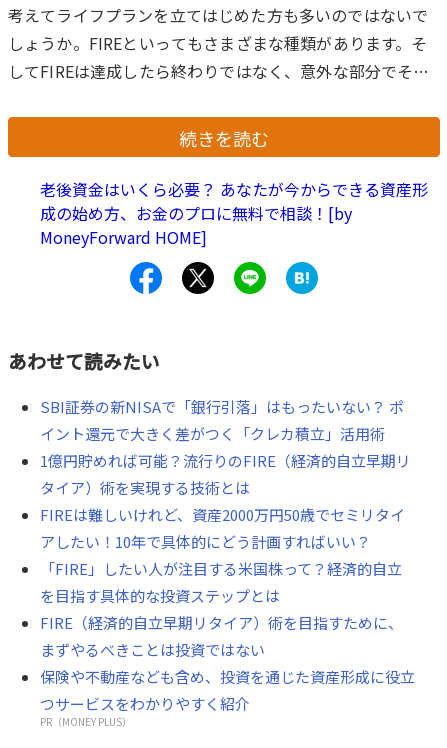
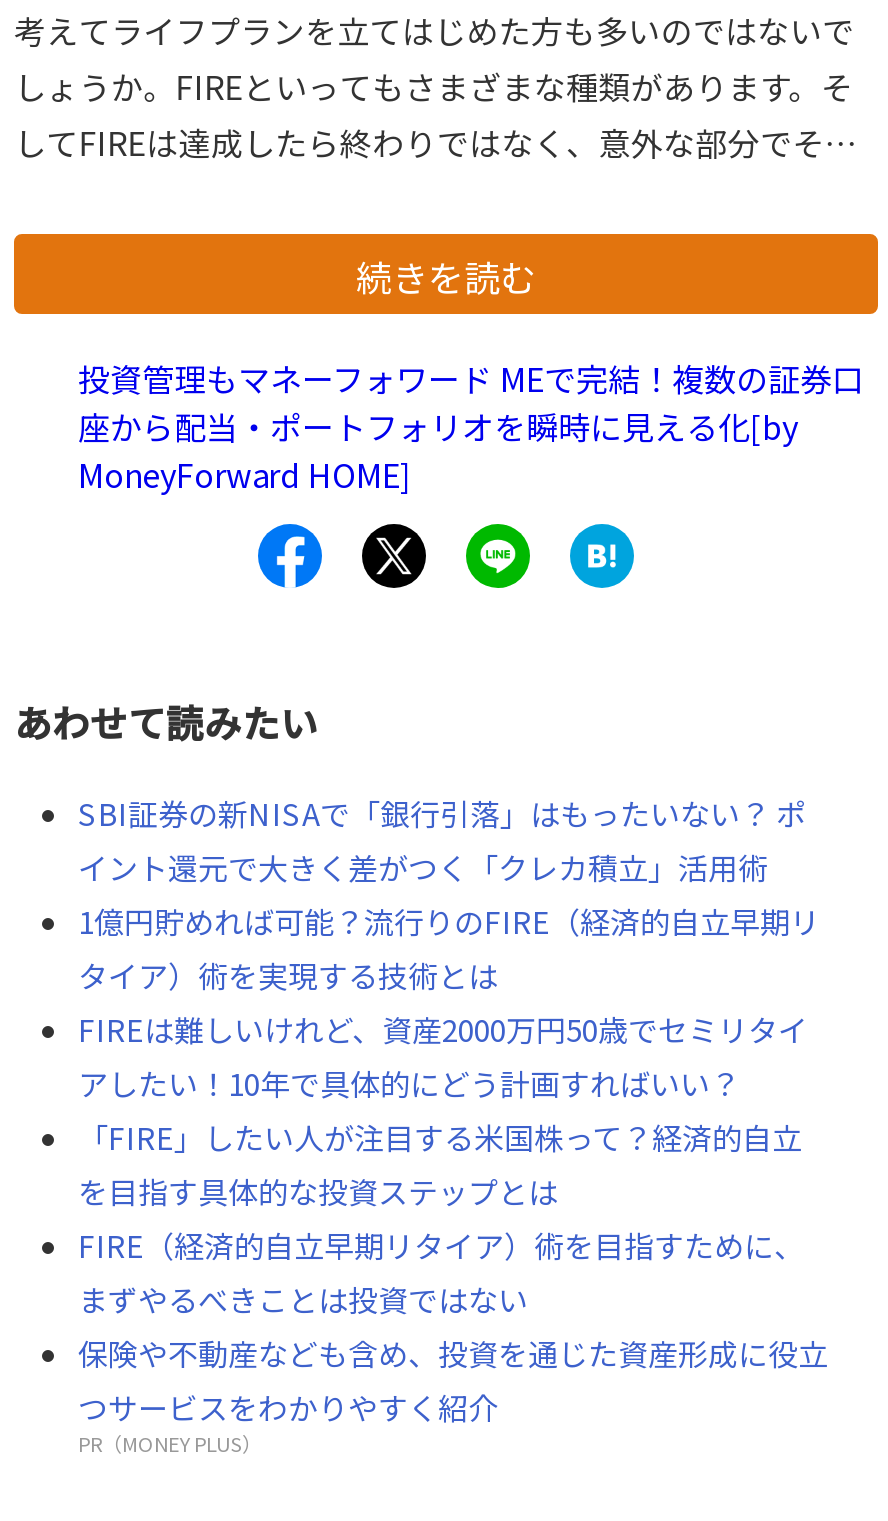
- 老後資金はいくら必要？ あなたが今からできる資産形
- 成の始め方、お金のプロに無料で相談！[by
+ 投資管理もマネーフォワード MEで完結！複数の証券口
+ 座から配当・ポートフォリオを瞬時に見える化[by
